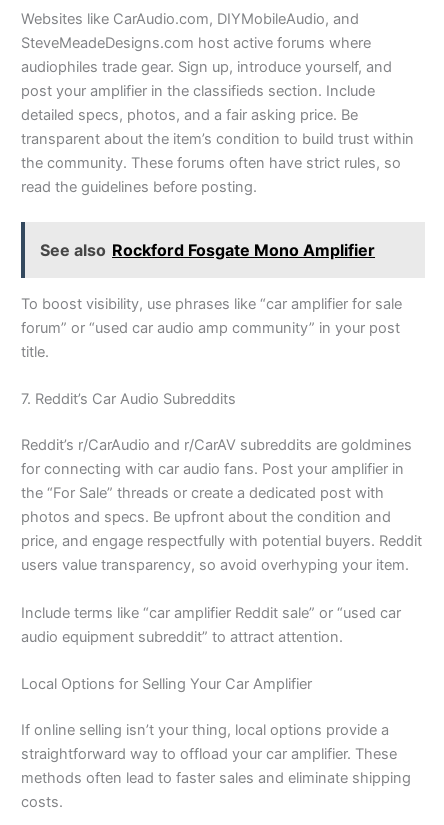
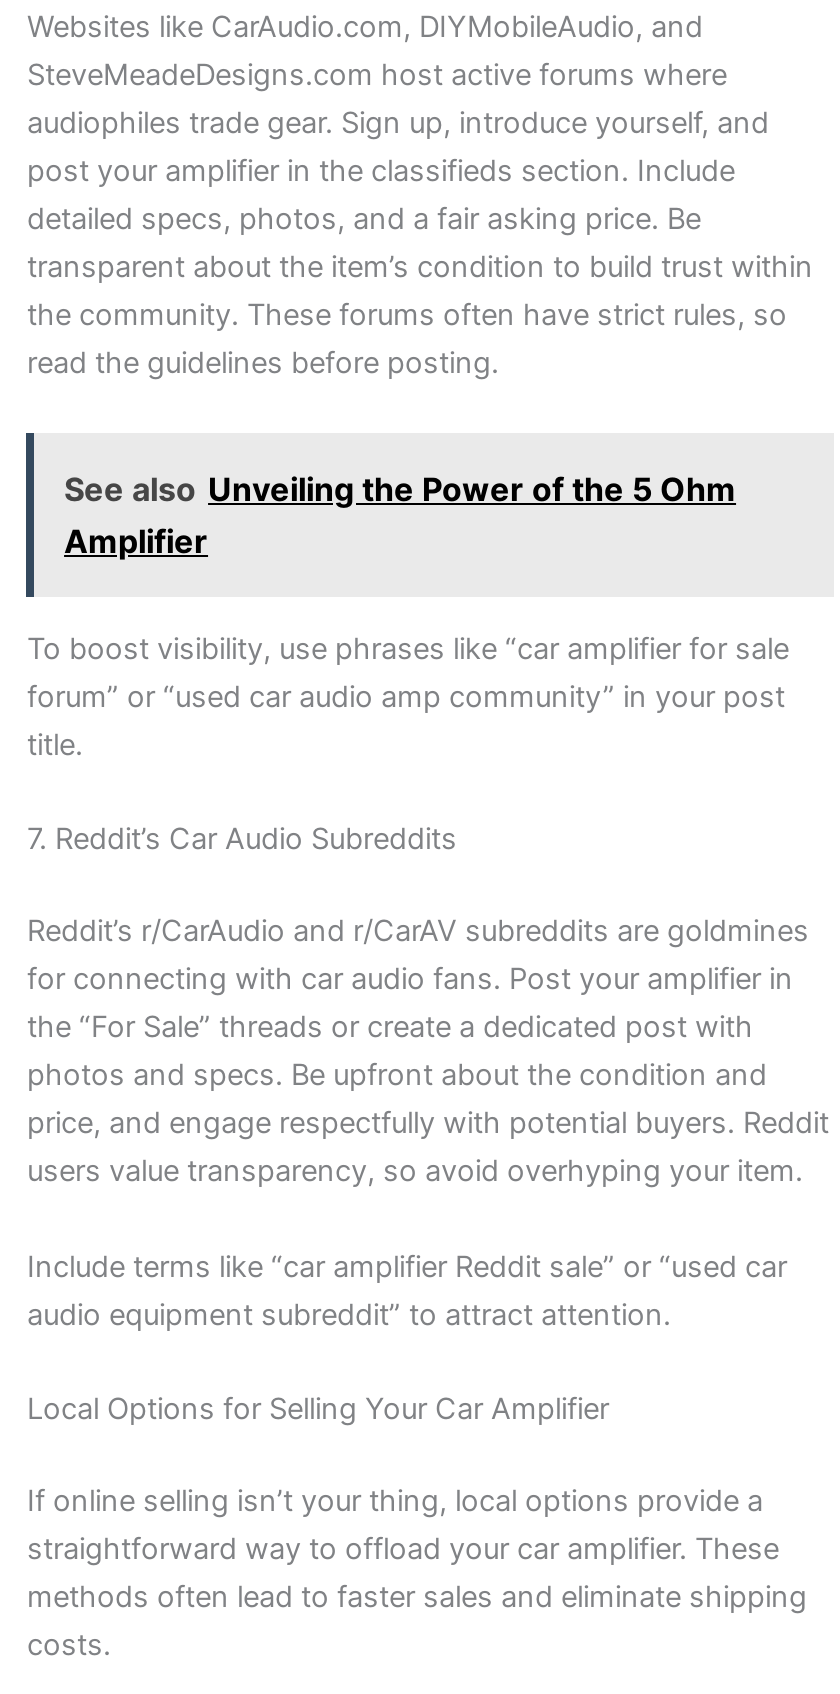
- See also Rockford Fosgate Mono Amplifier
+ See also Unveiling the Power of the 5 Ohm
+ Amplifier
